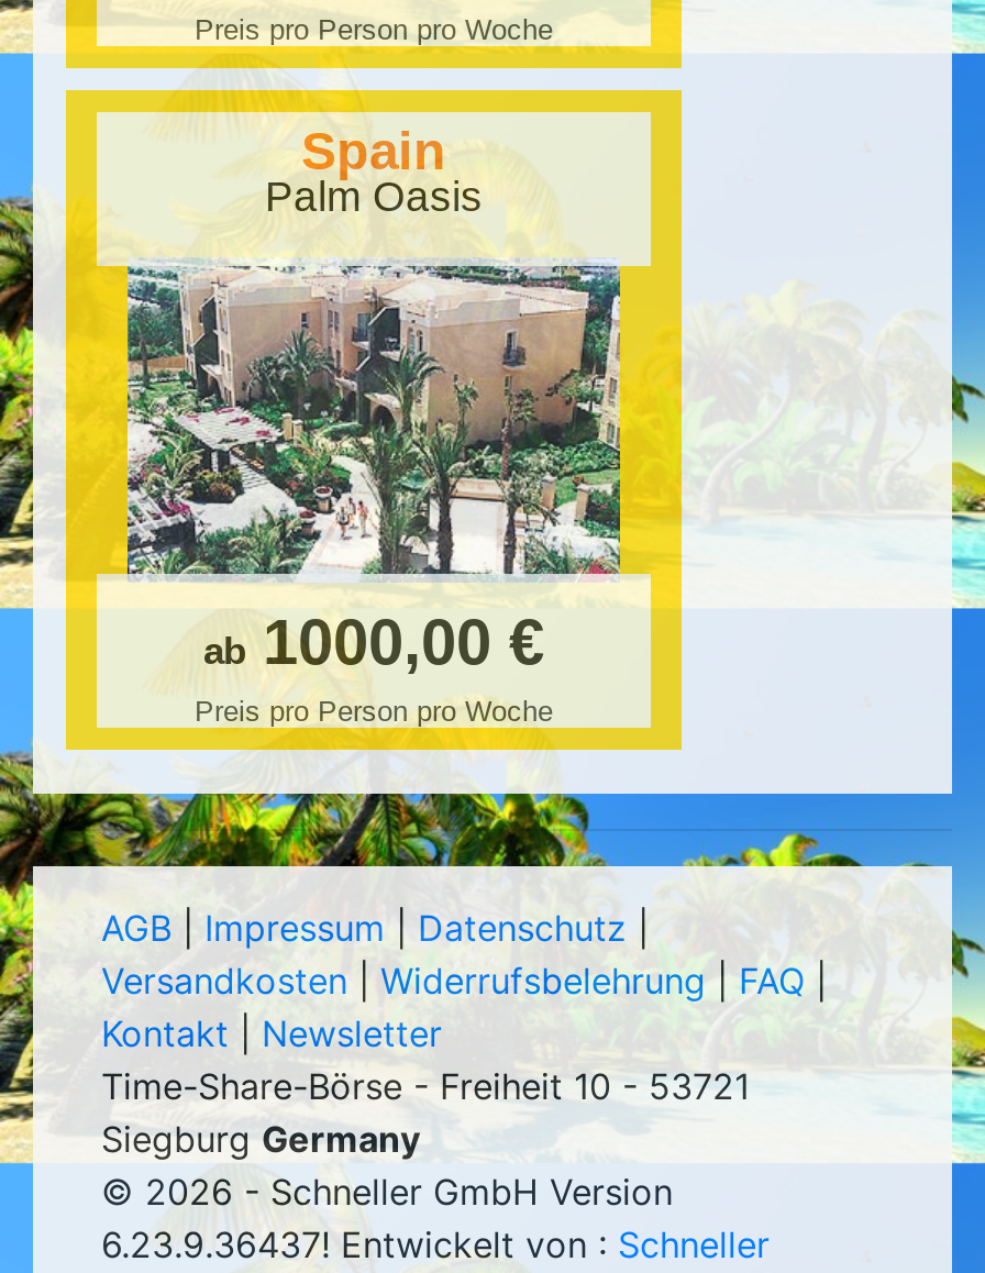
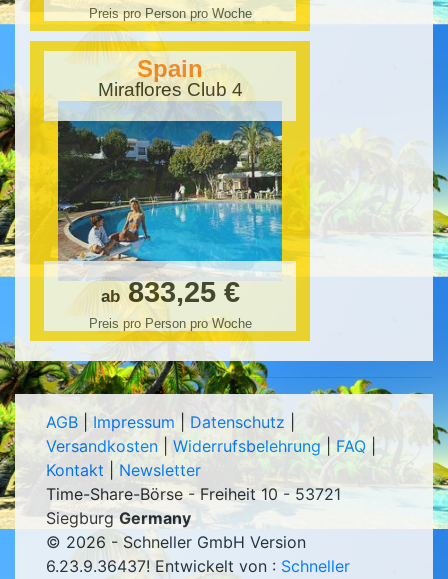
- Palm Oasis
+ Miraflores Club 4

- [image]
- ab 1000,00 €
+ [image]
+ ab 833,25 €
